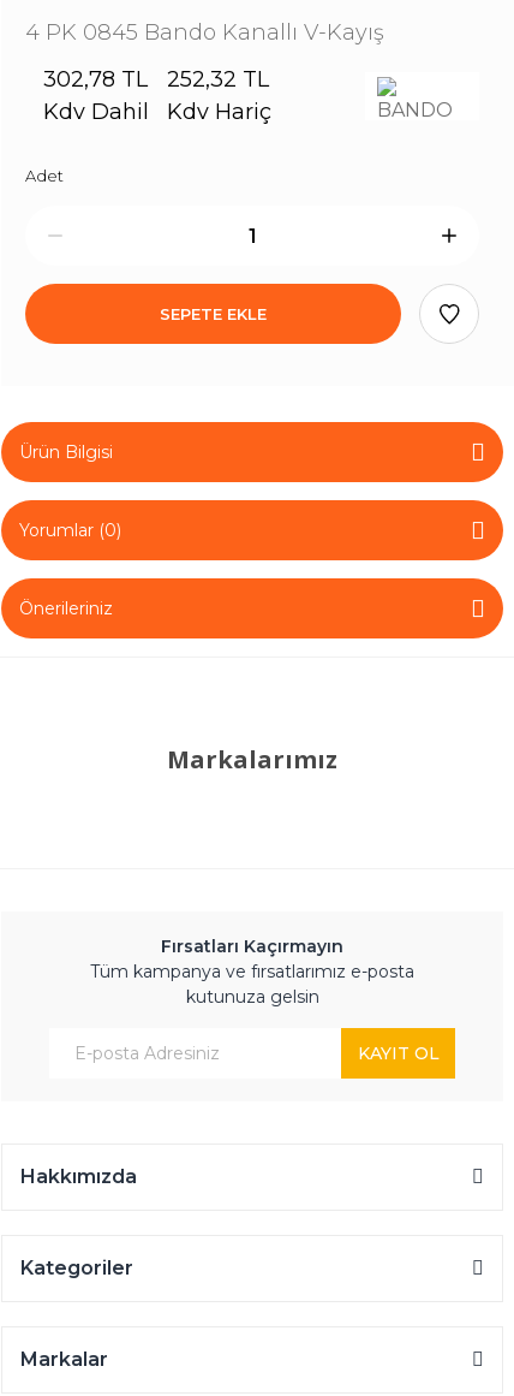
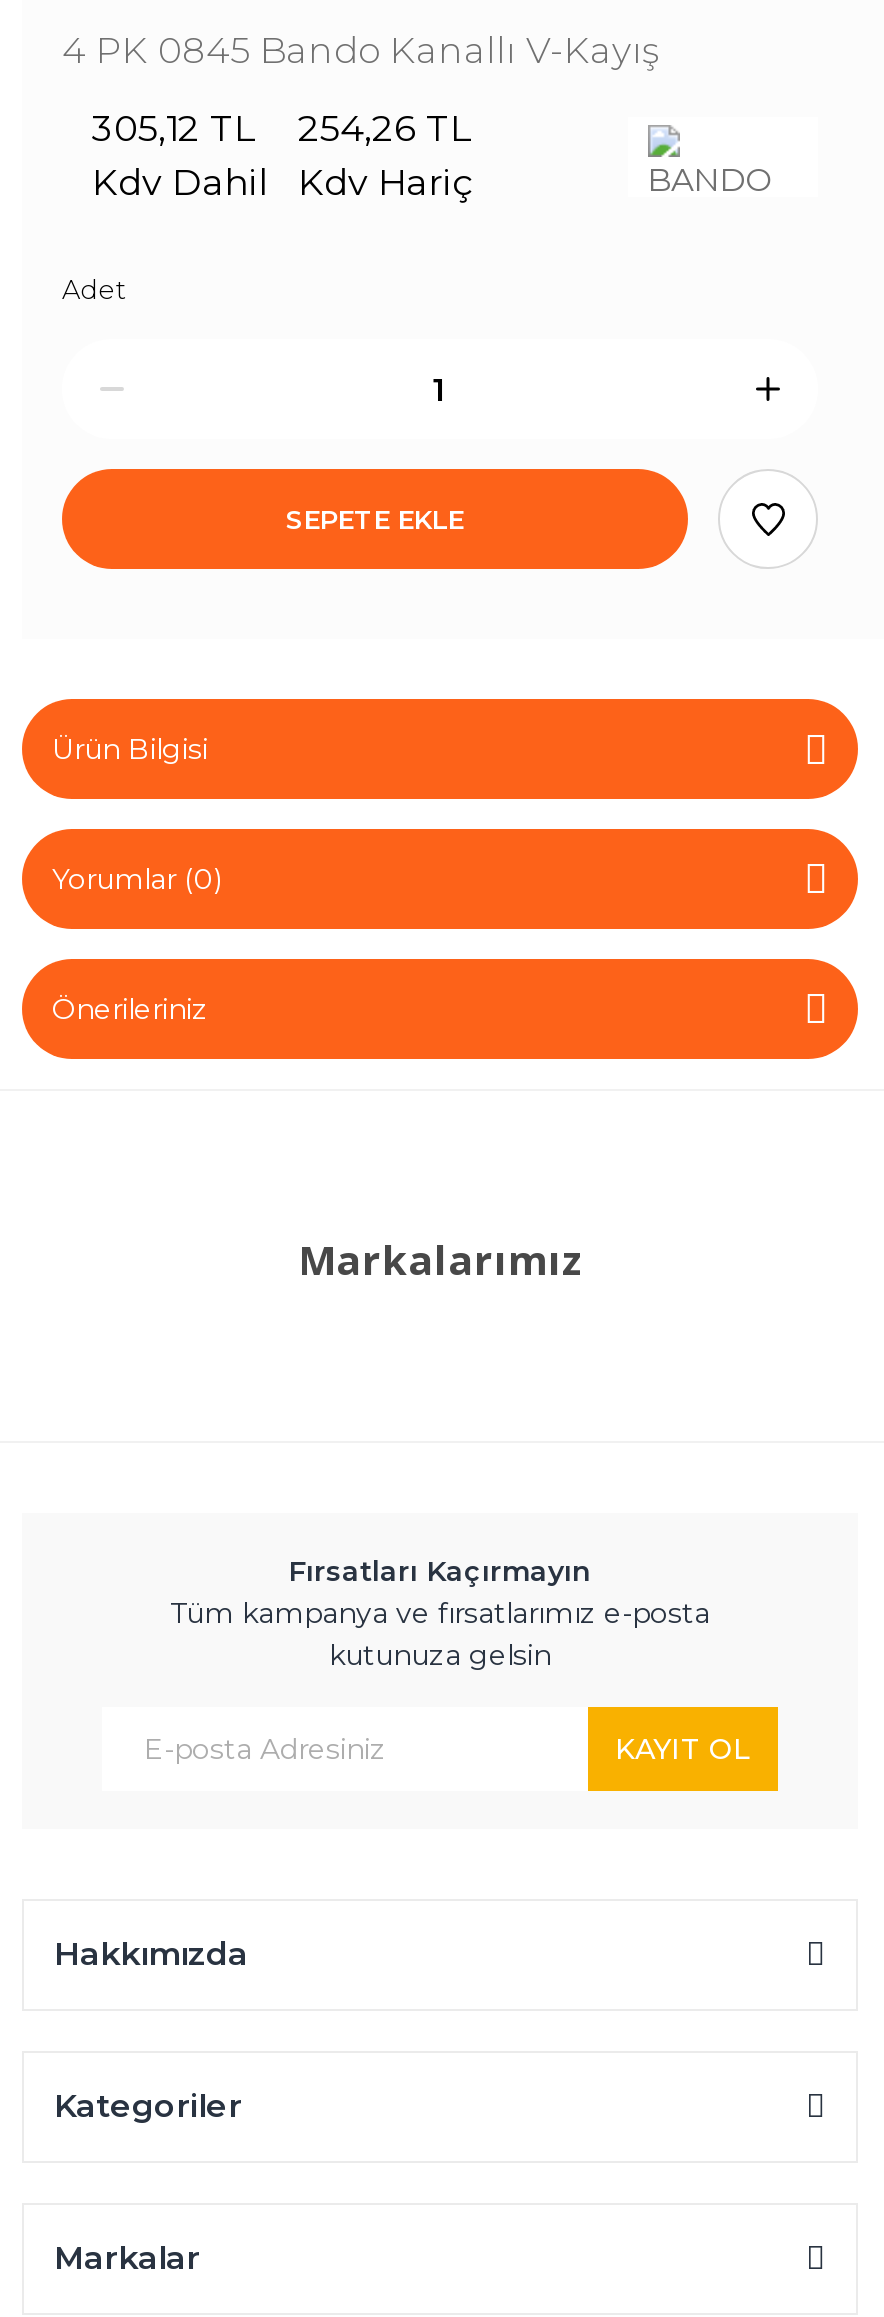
- 302,78 TL
+ 305,12 TL

- 252,32 TL
+ 254,26 TL
